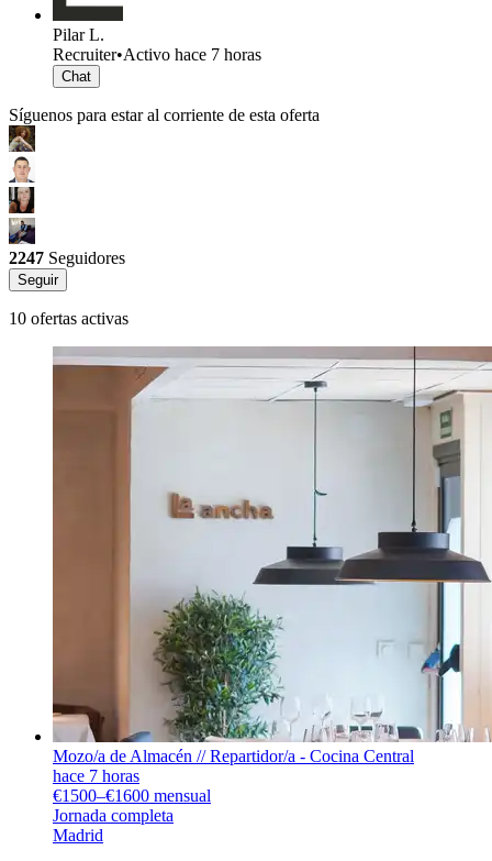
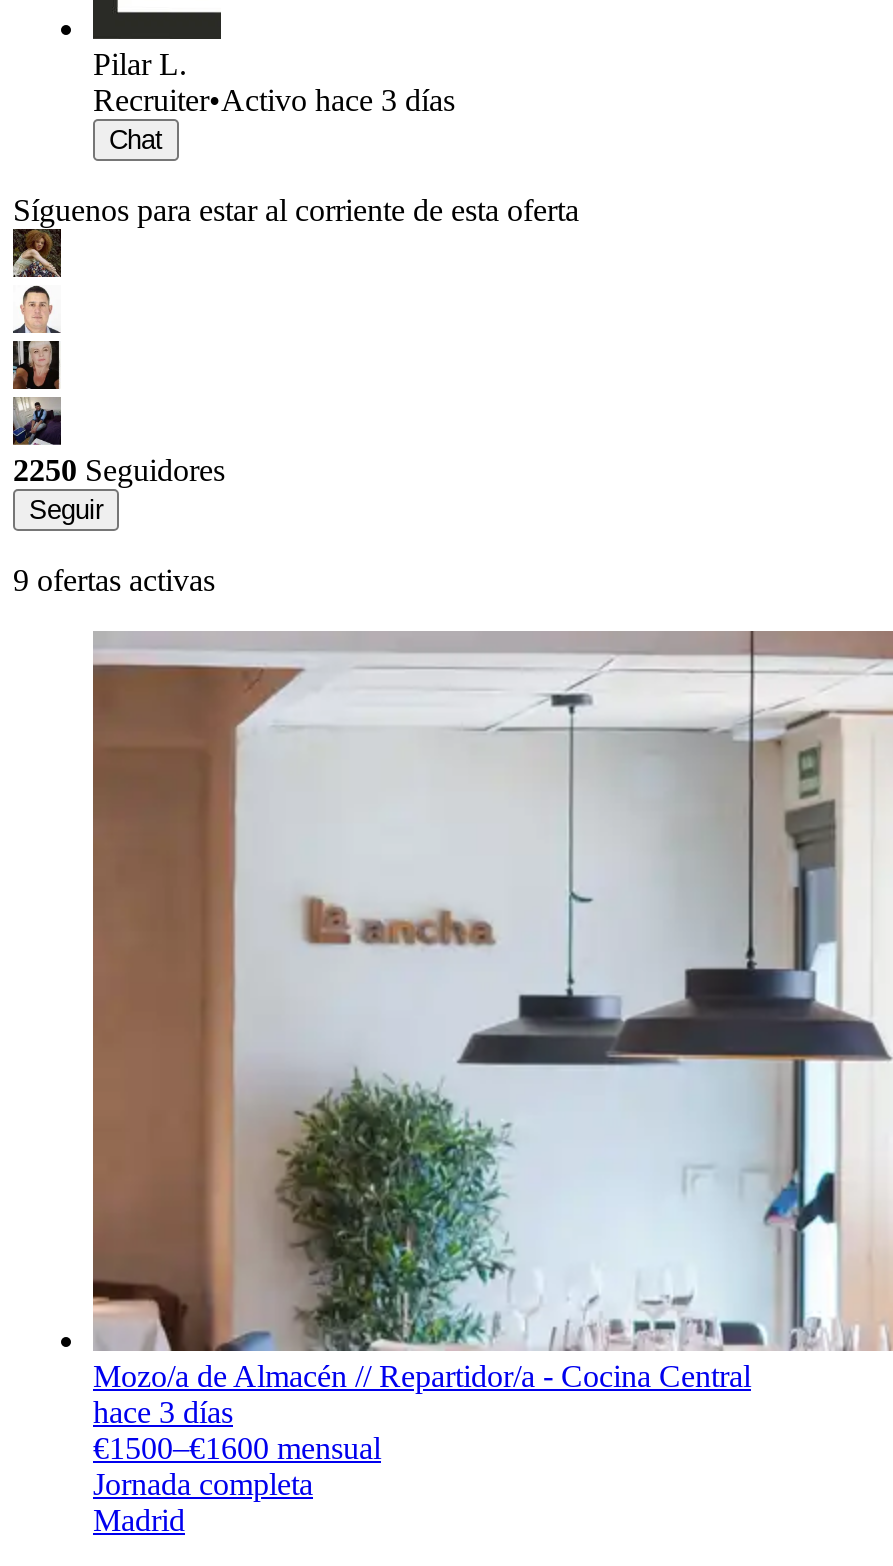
- Recruiter•Activo hace 7 horas
+ Recruiter•Activo hace 3 días

- 2247 Seguidores
+ 2250 Seguidores

- 10 ofertas activas
+ 9 ofertas activas

- hace 7 horas
+ hace 3 días
